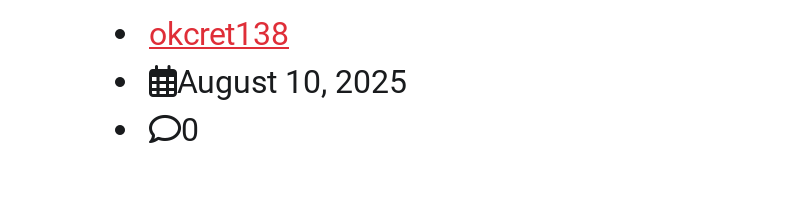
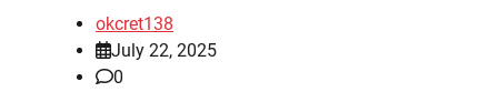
- August 10, 2025
+ July 22, 2025
